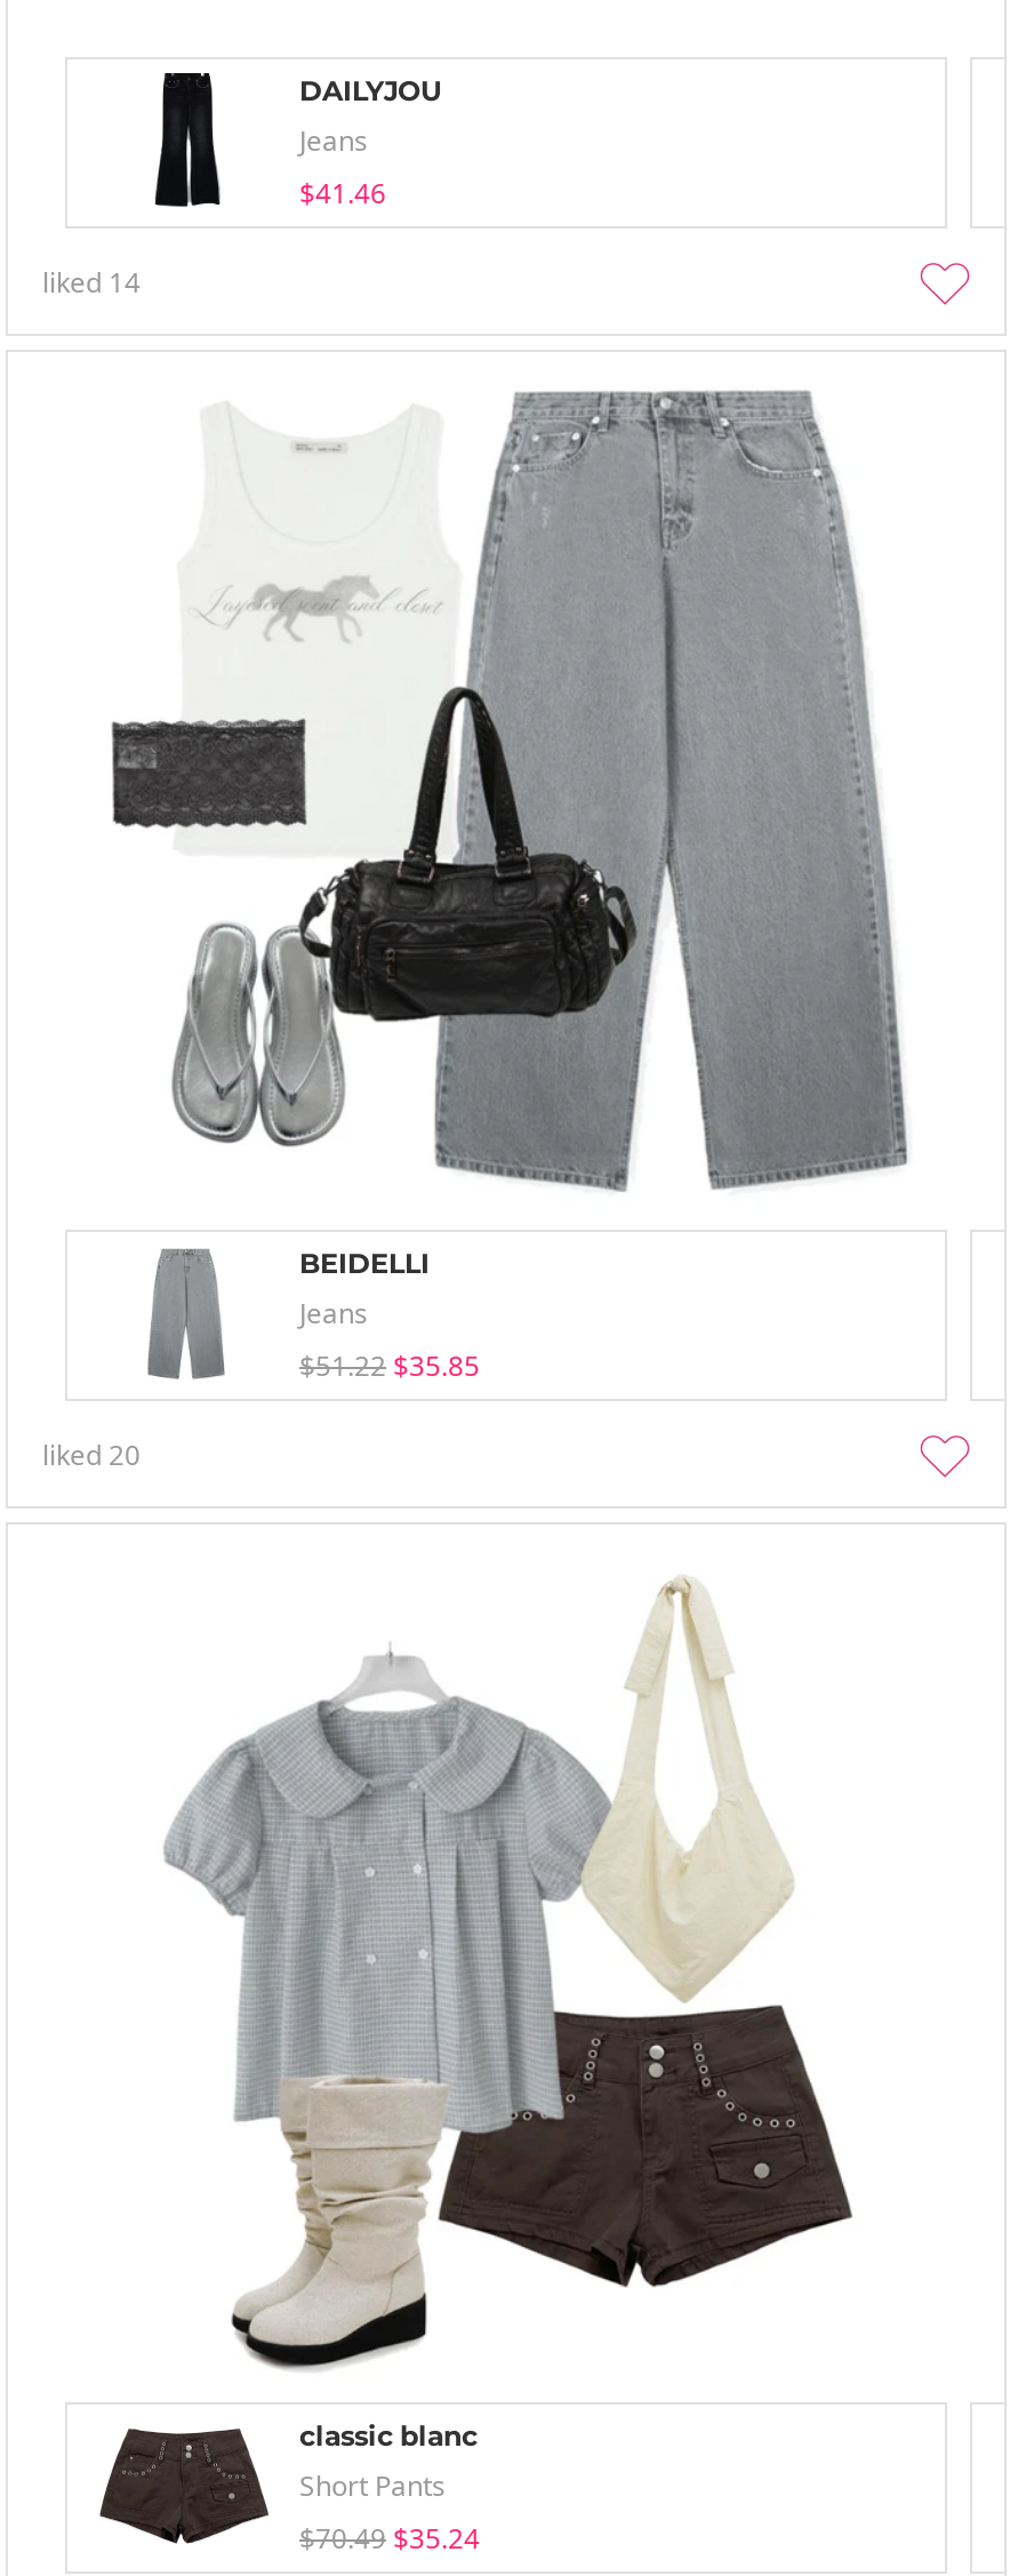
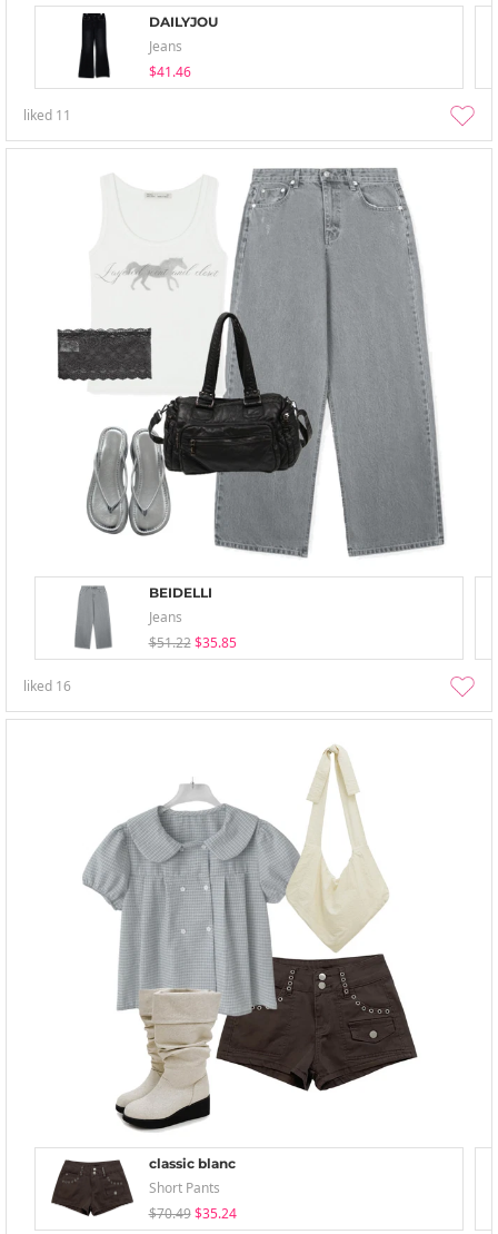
- liked 14
+ liked 11

- liked 20
+ liked 16
